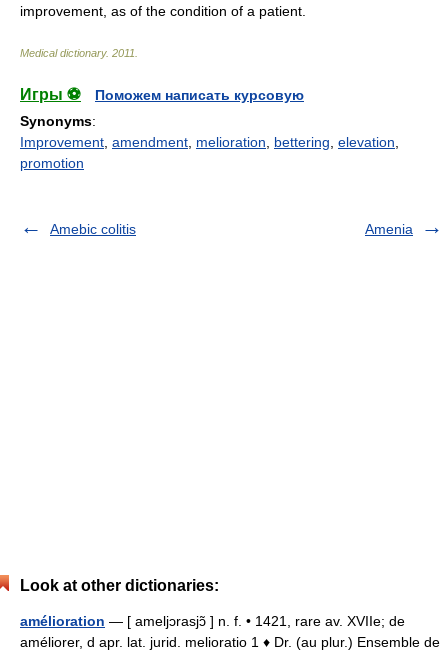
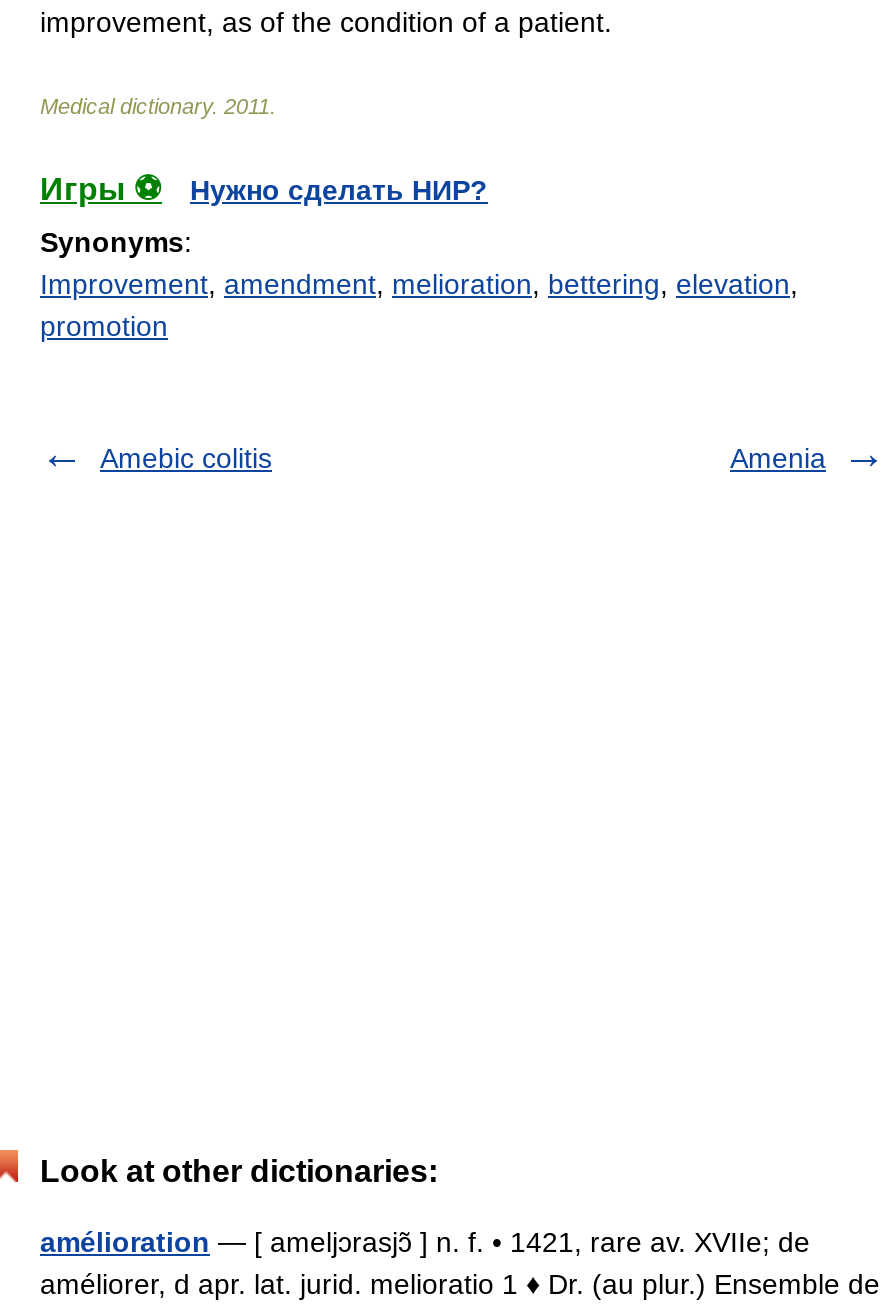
- Поможем написать курсовую
+ Нужно сделать НИР?
